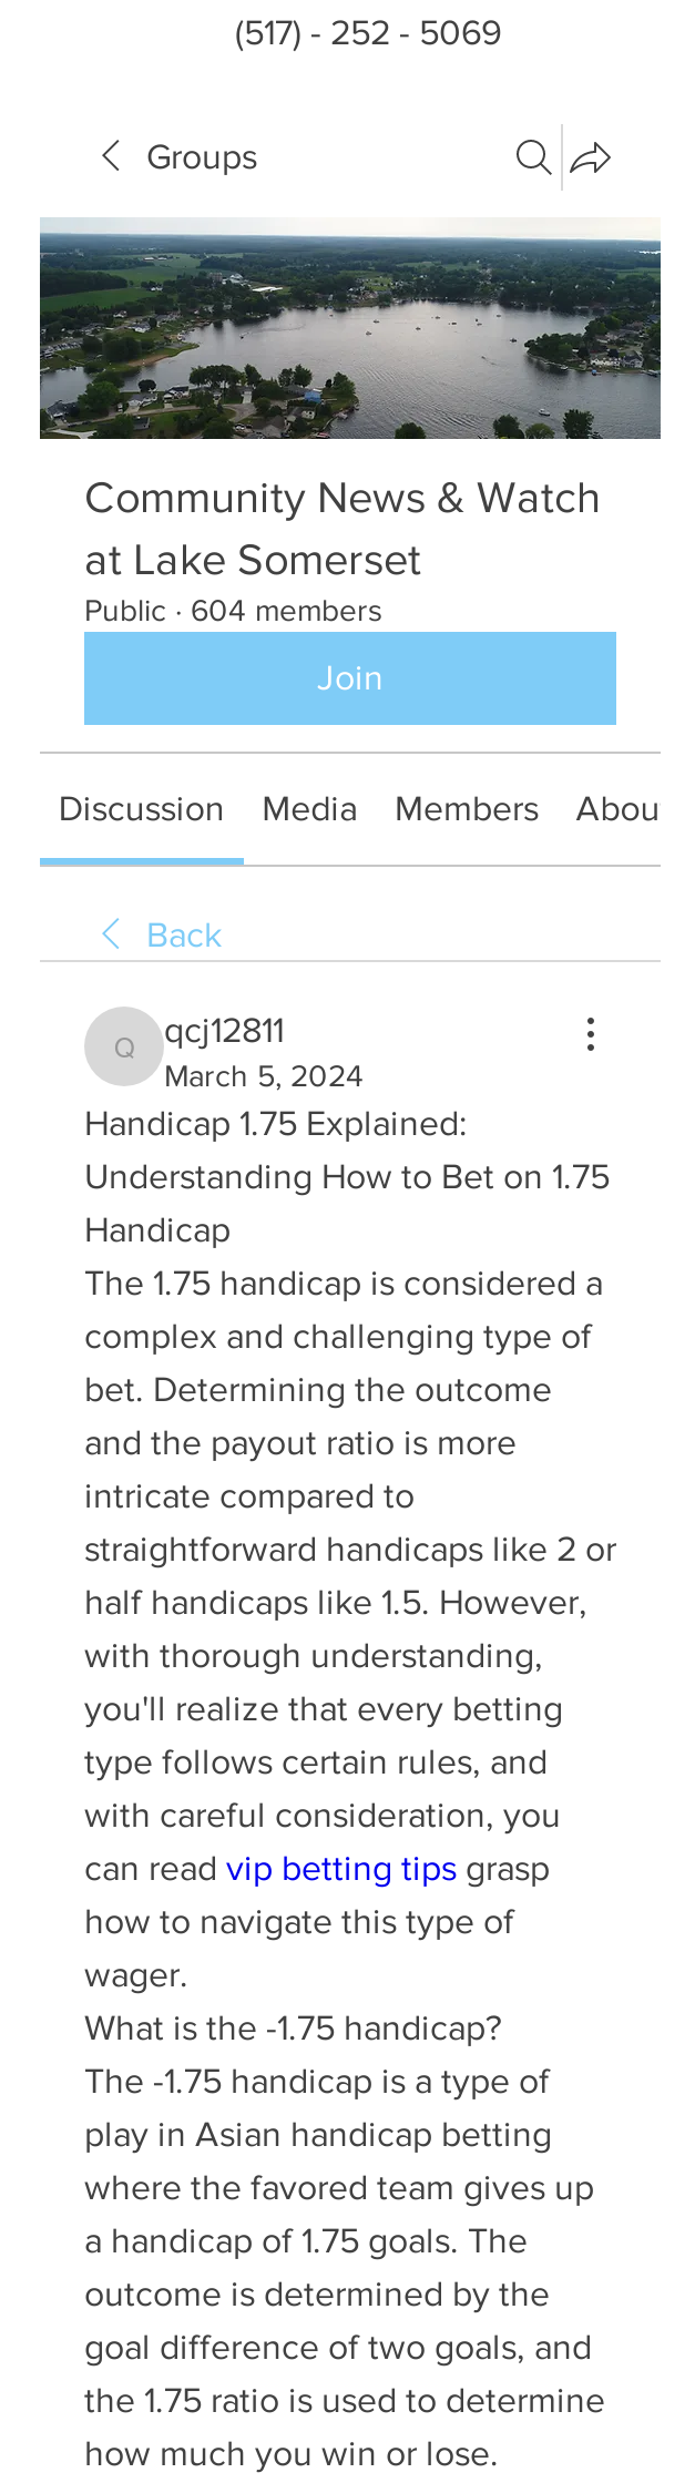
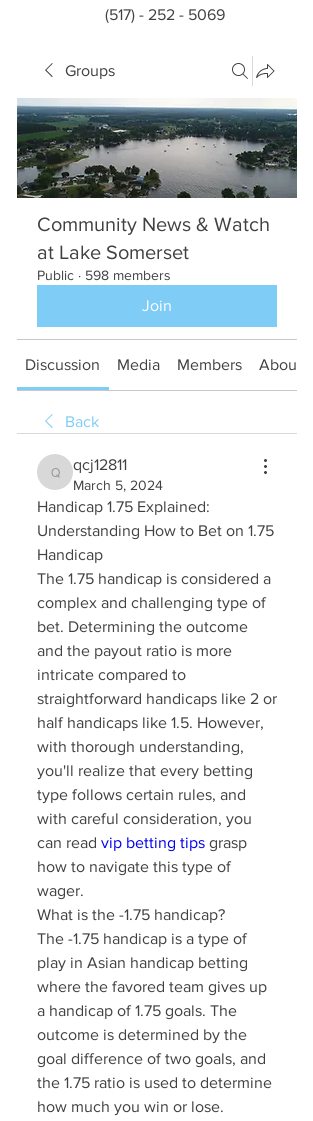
- Public · 604 members
+ Public · 598 members
